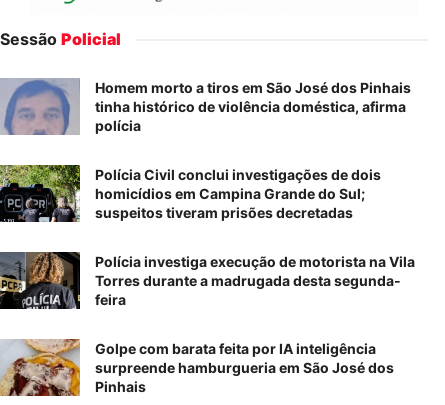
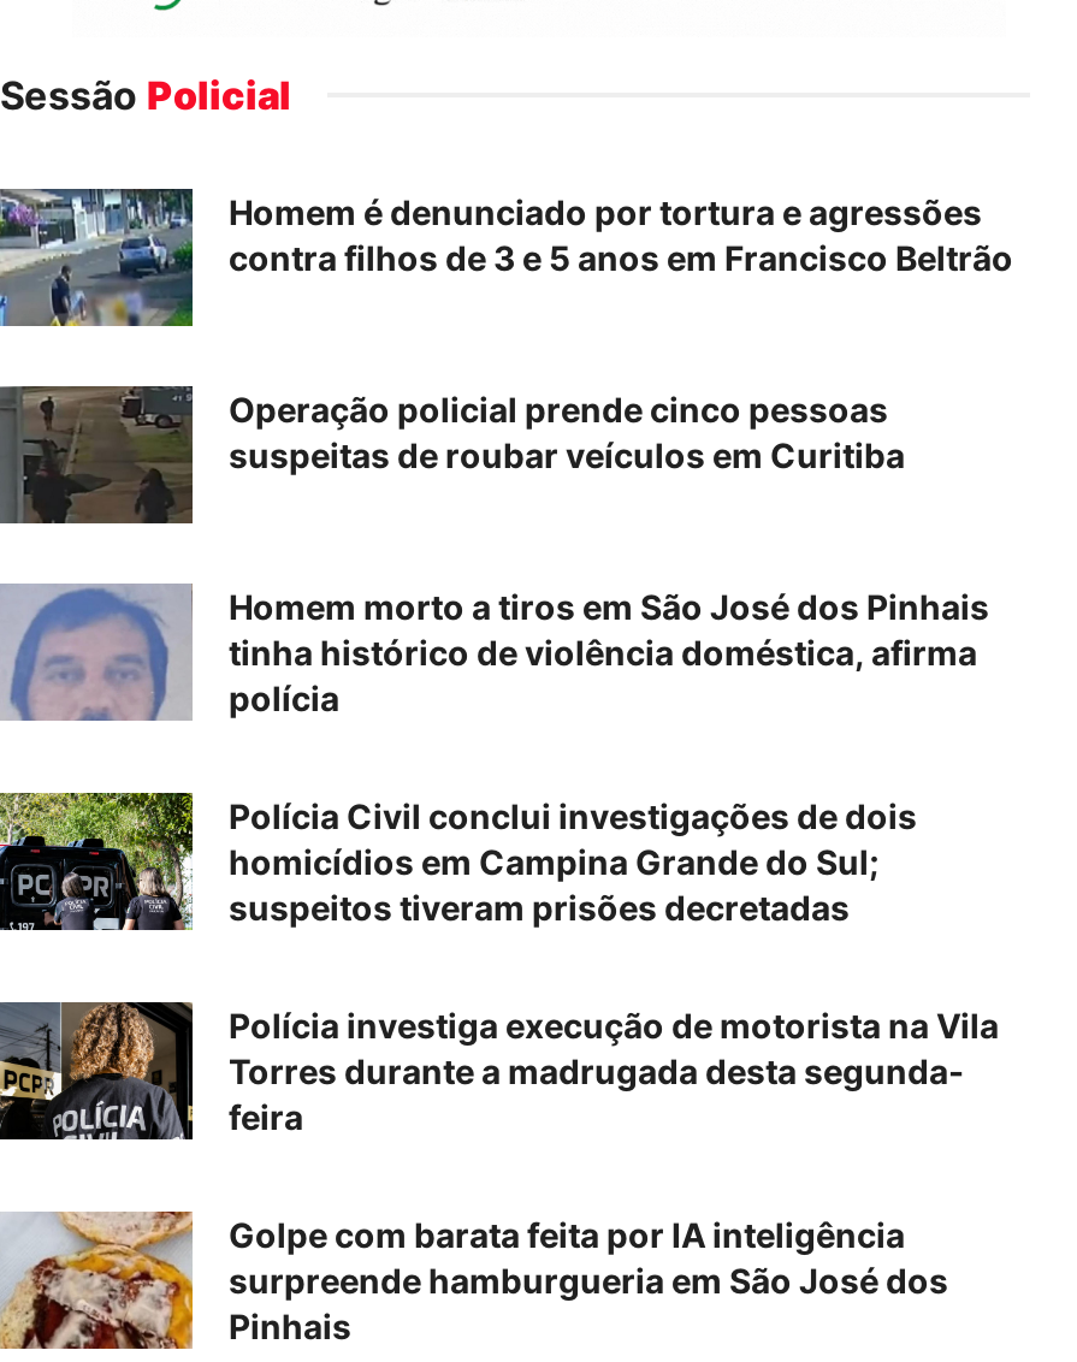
+ [image]
+ Homem é denunciado por tortura e agressões
+ contra filhos de 3 e 5 anos em Francisco Beltrão

+ [image]
+ Operação policial prende cinco pessoas
+ suspeitas de roubar veículos em Curitiba
